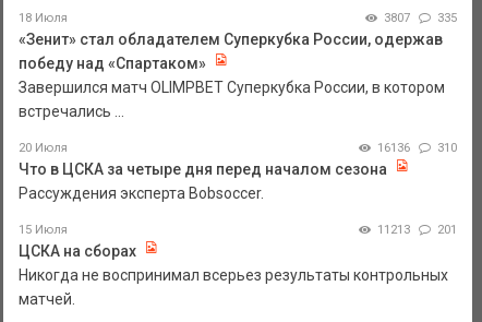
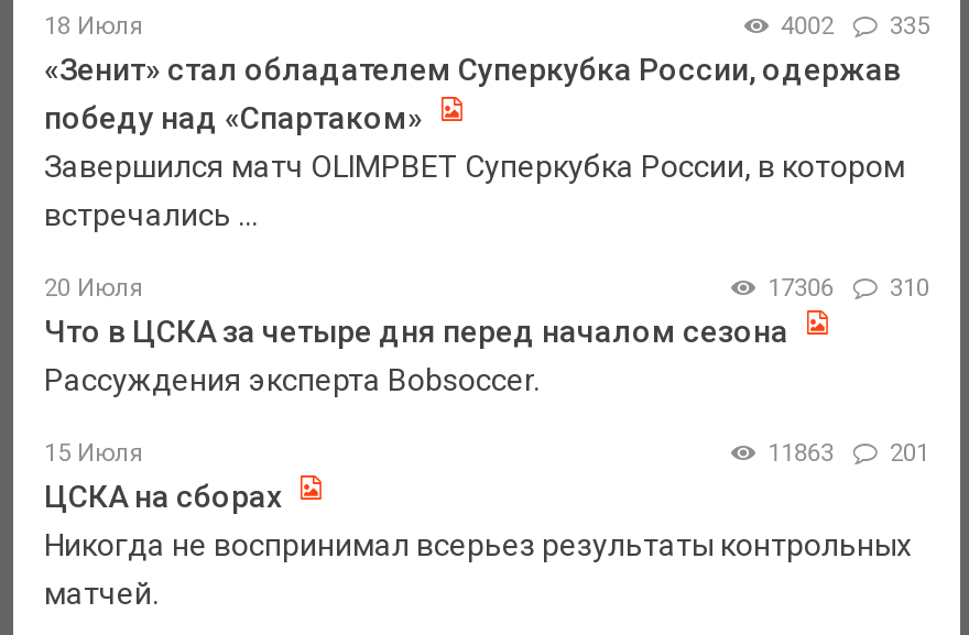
- 3807 335
+ 4002 335

- 16136 310
+ 17306 310

- 11213 201
+ 11863 201
